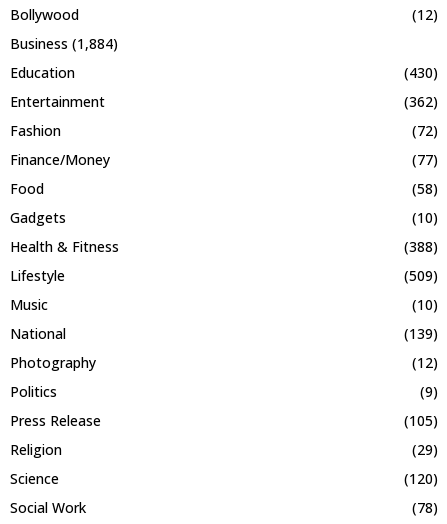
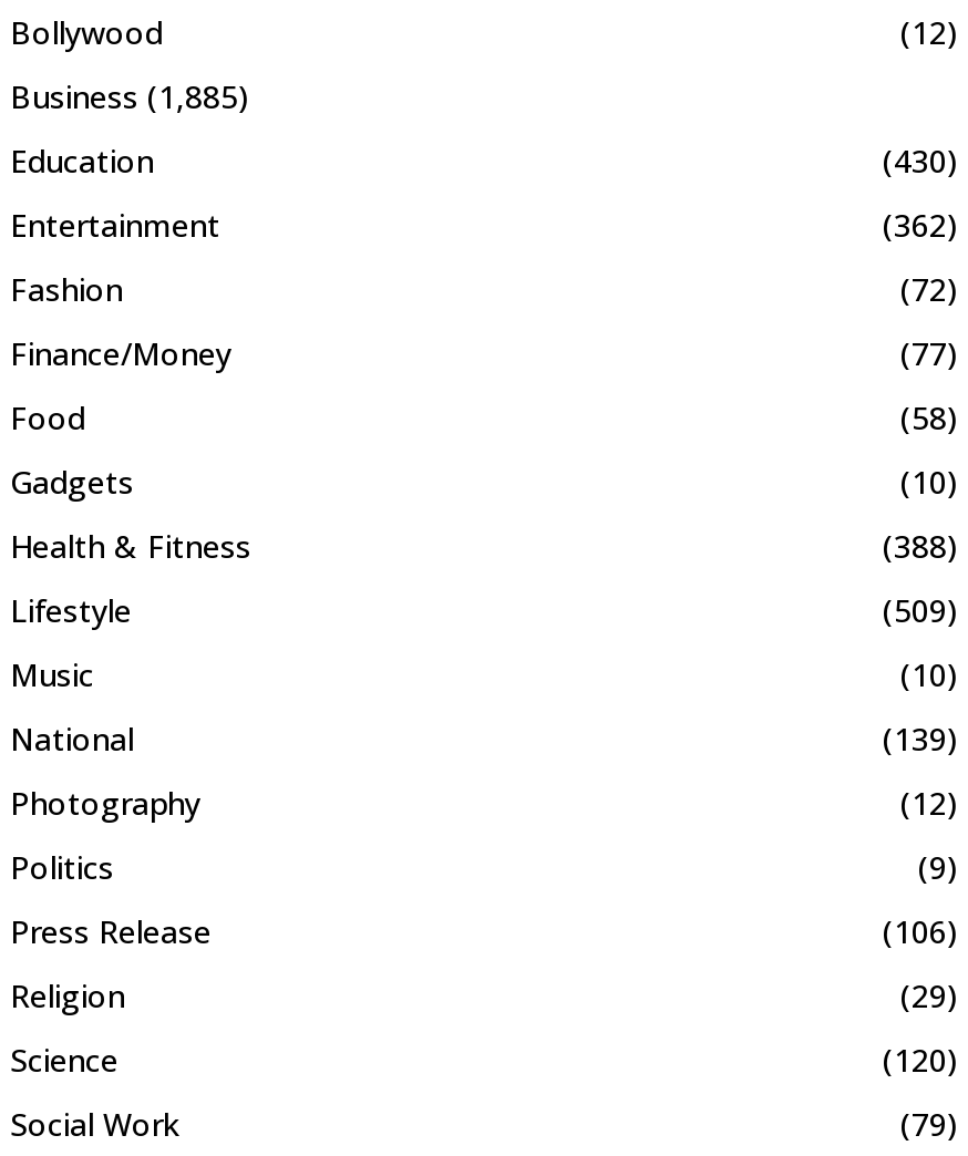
- Business (1,884)
+ Business (1,885)

- (105)
+ (106)

- (78)
+ (79)
